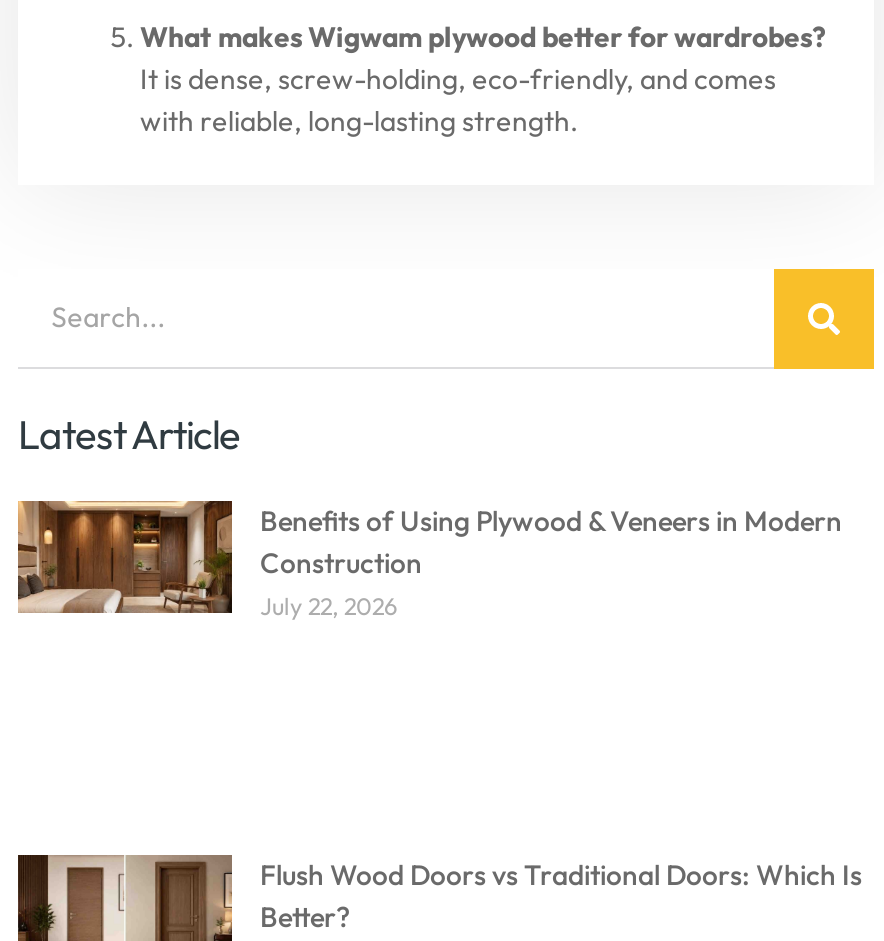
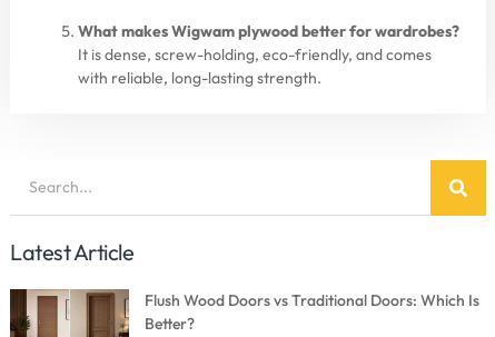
- [image]
- Benefits of Using Plywood & Veneers in Modern
- Construction
- July 22, 2026
